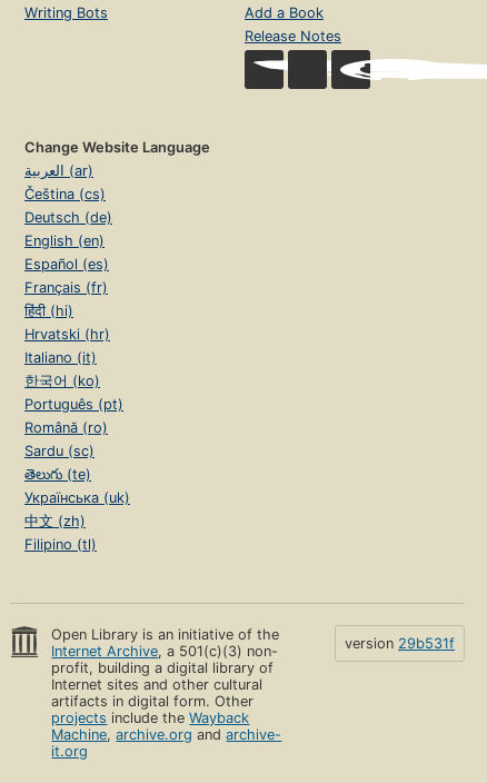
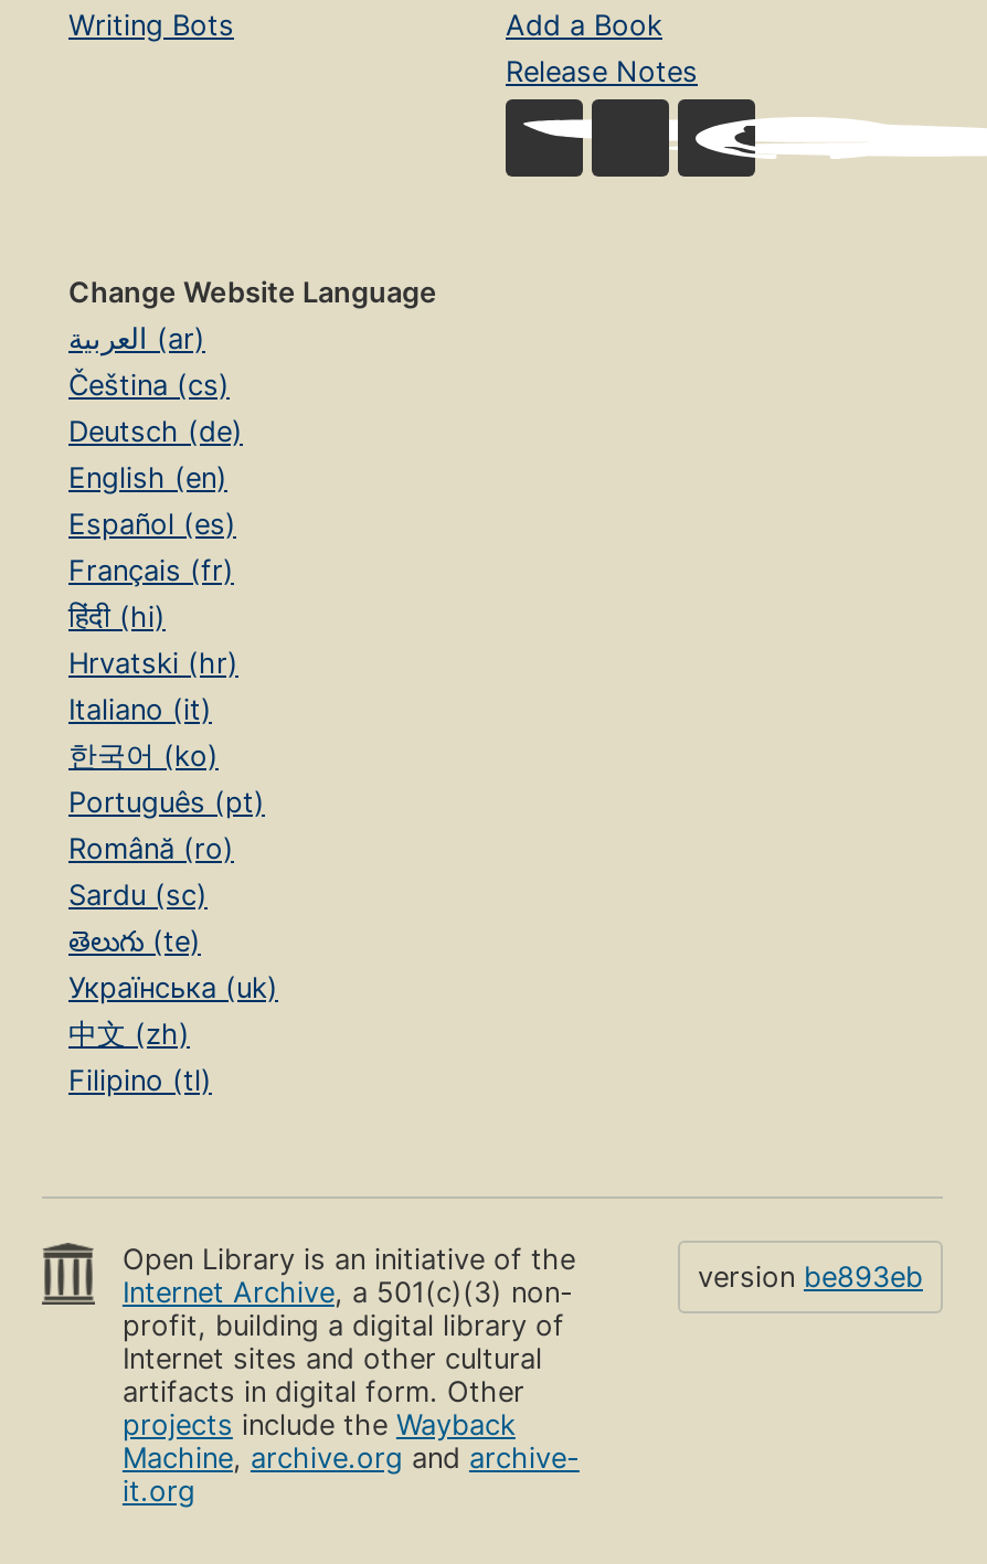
- version 29b531f
+ version be893eb
